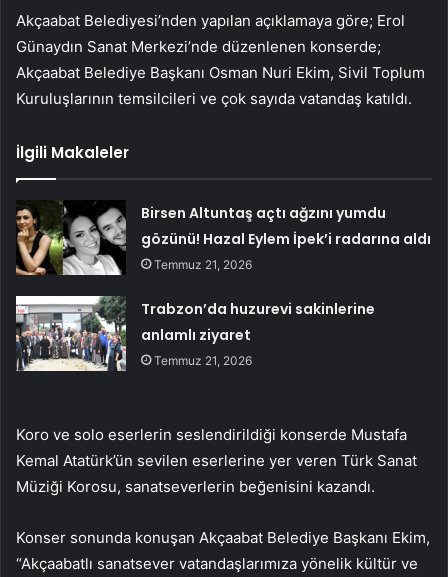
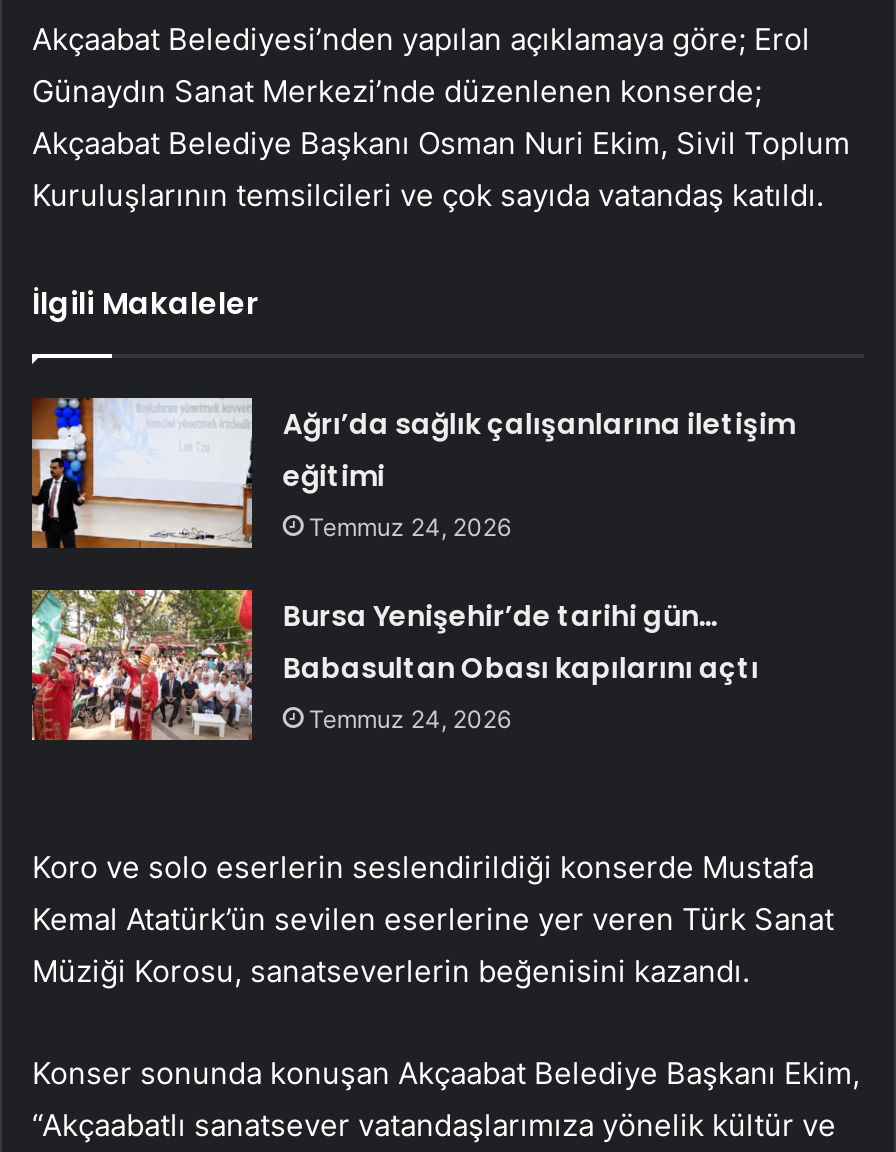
- [image]
- Birsen Altuntaş açtı ağzını yumdu
- gözünü! Hazal Eylem İpek’i radarına aldı
- Temmuz 21, 2026
+ [image]
+ Ağrı’da sağlık çalışanlarına iletişim
+ eğitimi
+ Temmuz 24, 2026

- [image]
- Trabzon’da huzurevi sakinlerine
- anlamlı ziyaret
- Temmuz 21, 2026
+ [image]
+ Bursa Yenişehir’de tarihi gün…
+ Babasultan Obası kapılarını açtı
+ Temmuz 24, 2026
